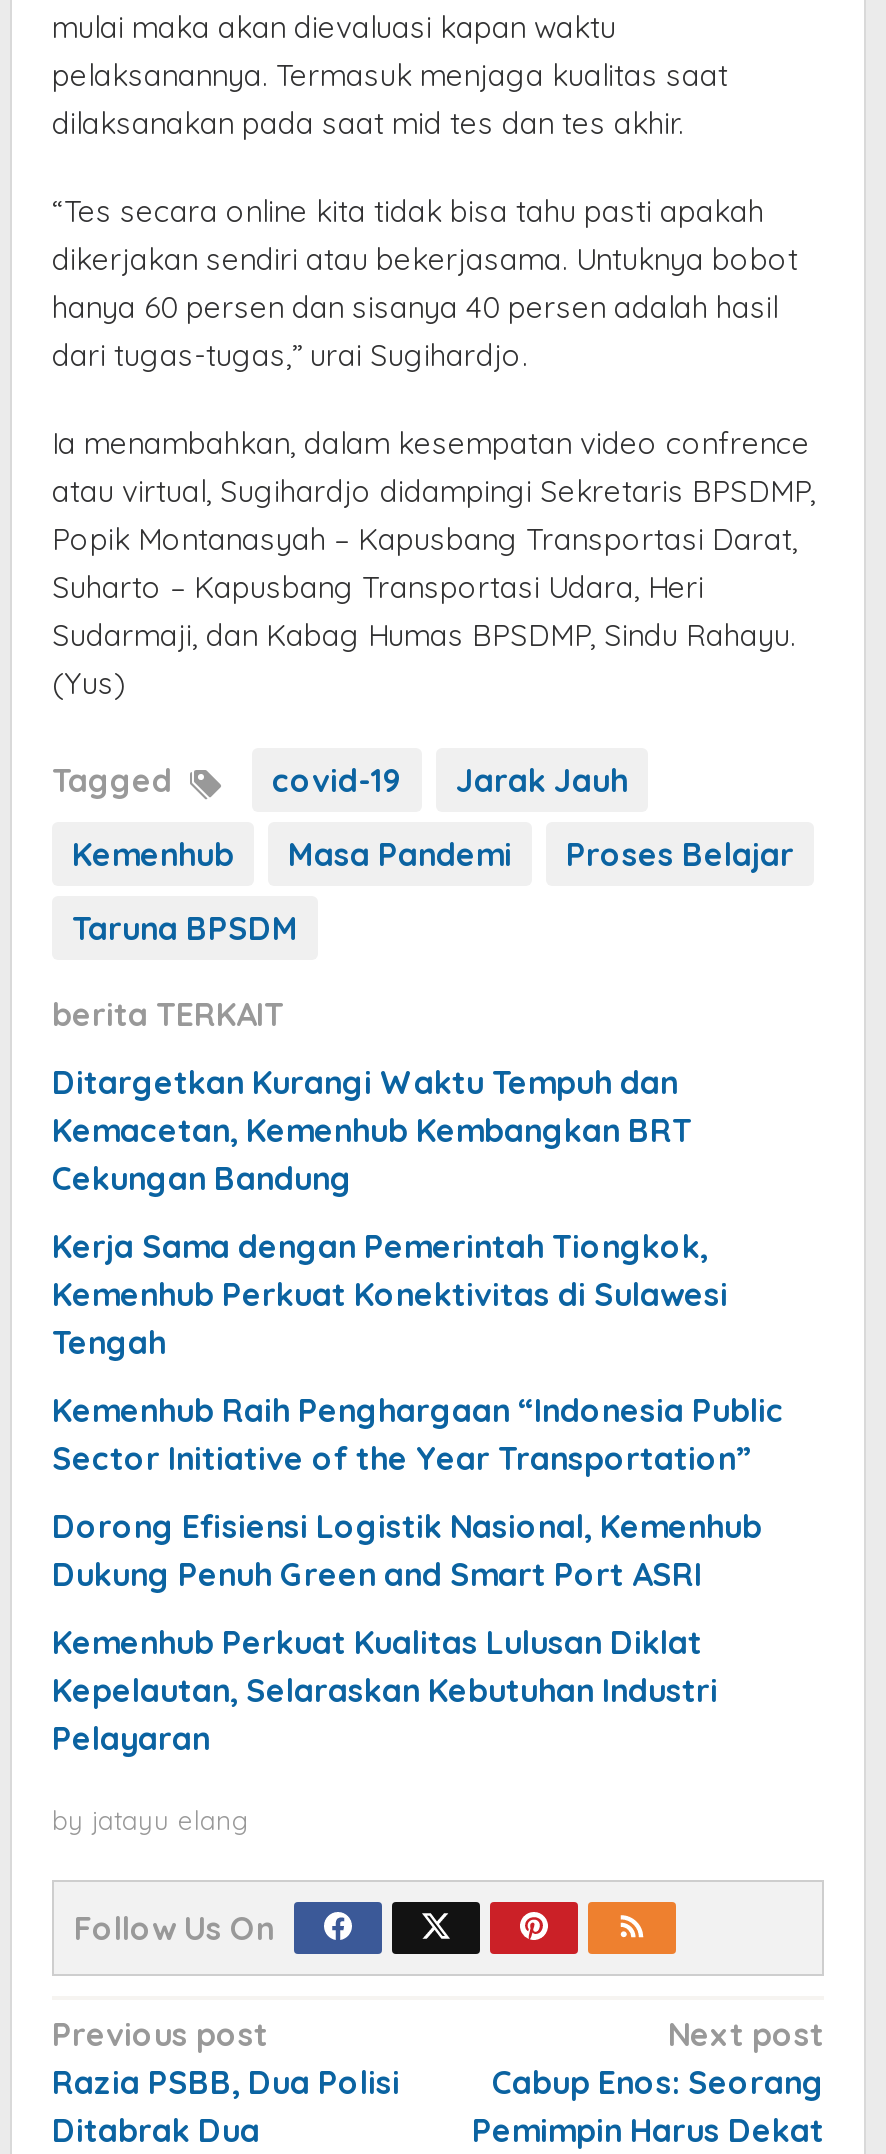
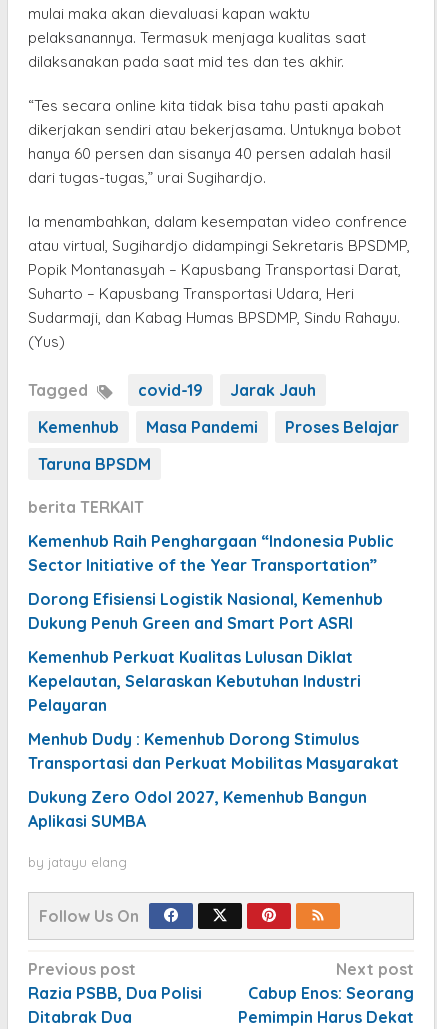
- Ditargetkan Kurangi Waktu Tempuh dan
- Kemacetan, Kemenhub Kembangkan BRT
- Cekungan Bandung
- Kerja Sama dengan Pemerintah Tiongkok,
- Kemenhub Perkuat Konektivitas di Sulawesi
- Tengah

moved up: Kemenhub Raih Penghargaan “Indonesia Public | Sector Initiative of the Year Transportation” | Dorong Efisiensi Logistik Nasional, Kemenhub | Dukung Penuh Green and Smart Port ASRI | Kemenhub Perkuat Kualitas Lulusan Diklat | Kepelautan, Selaraskan Kebutuhan Industri | Pelayaran

+ Menhub Dudy : Kemenhub Dorong Stimulus
+ Transportasi dan Perkuat Mobilitas Masyarakat
+ Dukung Zero Odol 2027, Kemenhub Bangun
+ Aplikasi SUMBA
